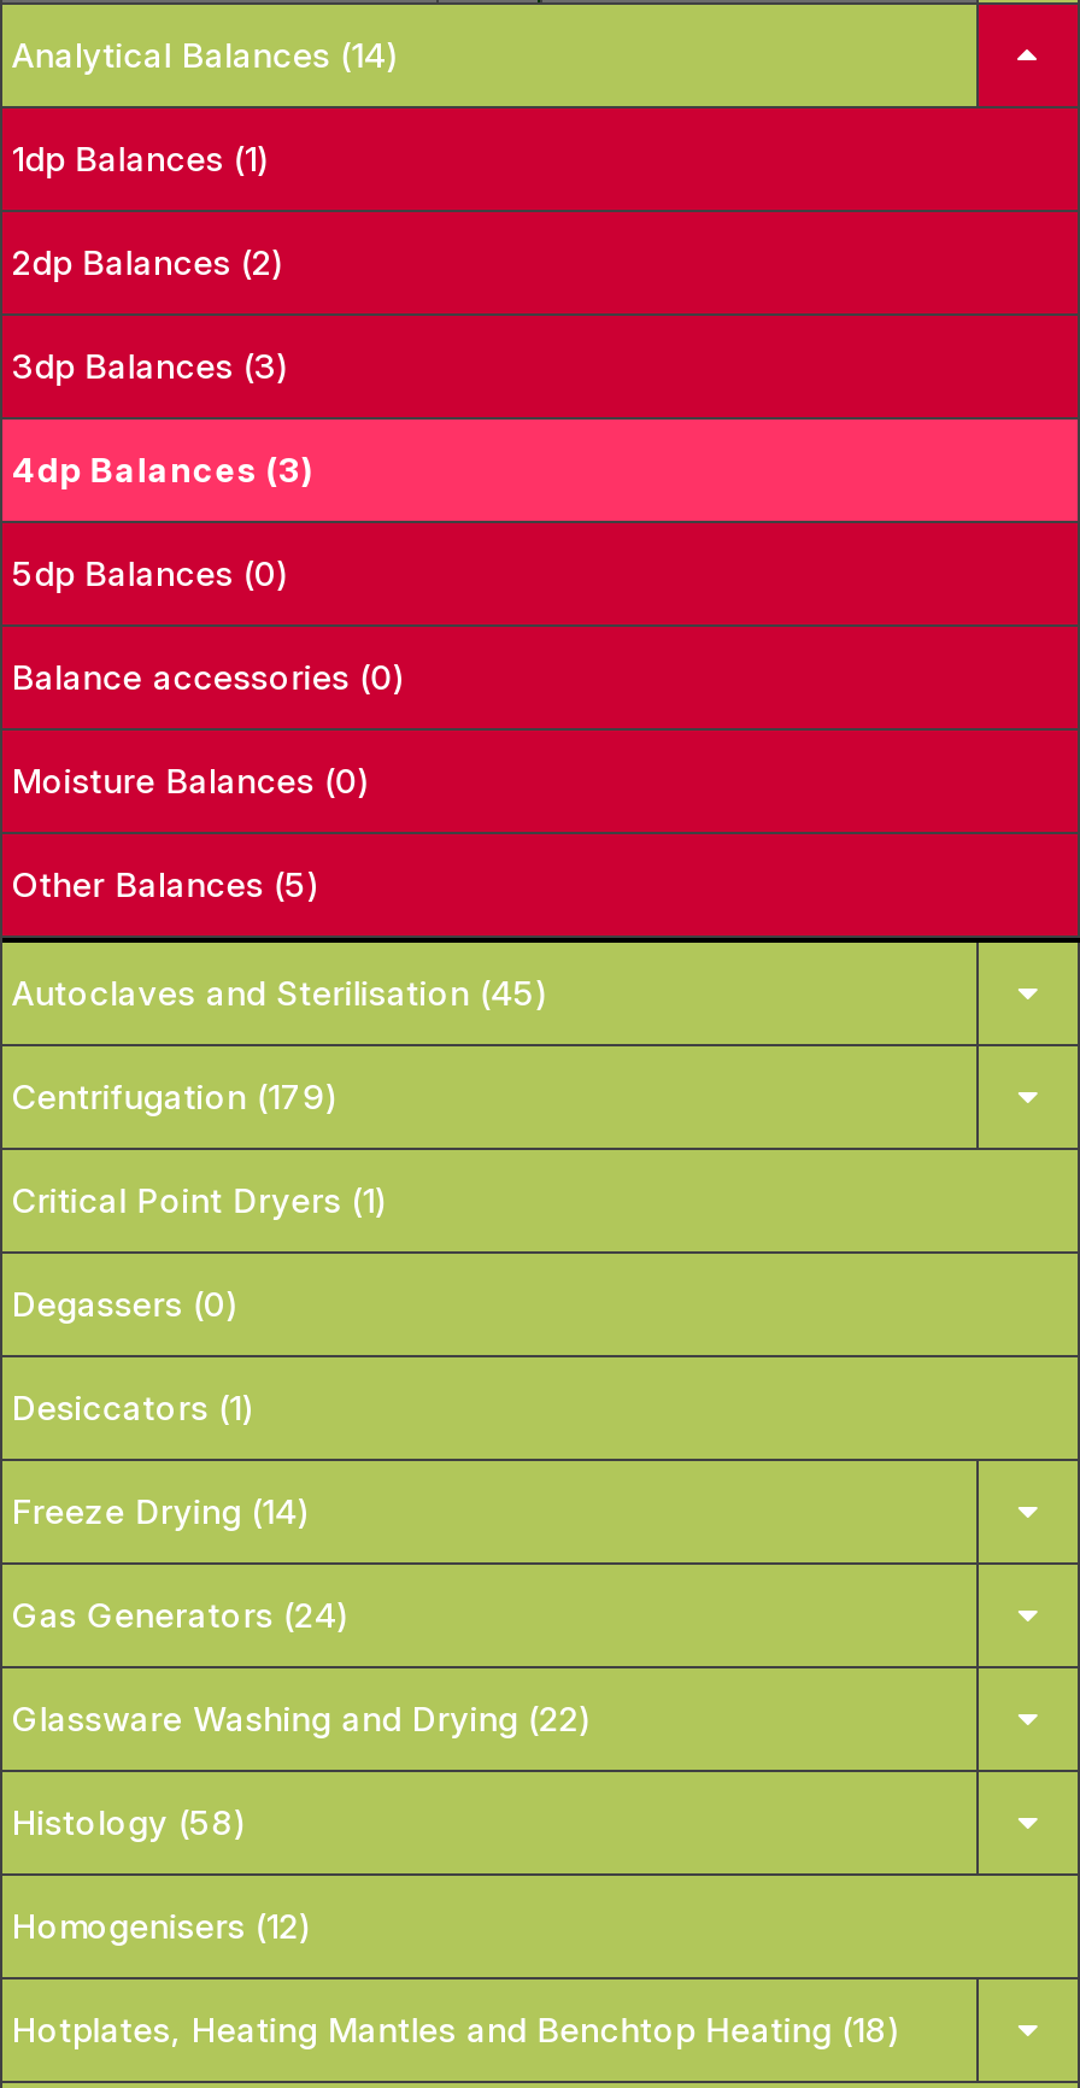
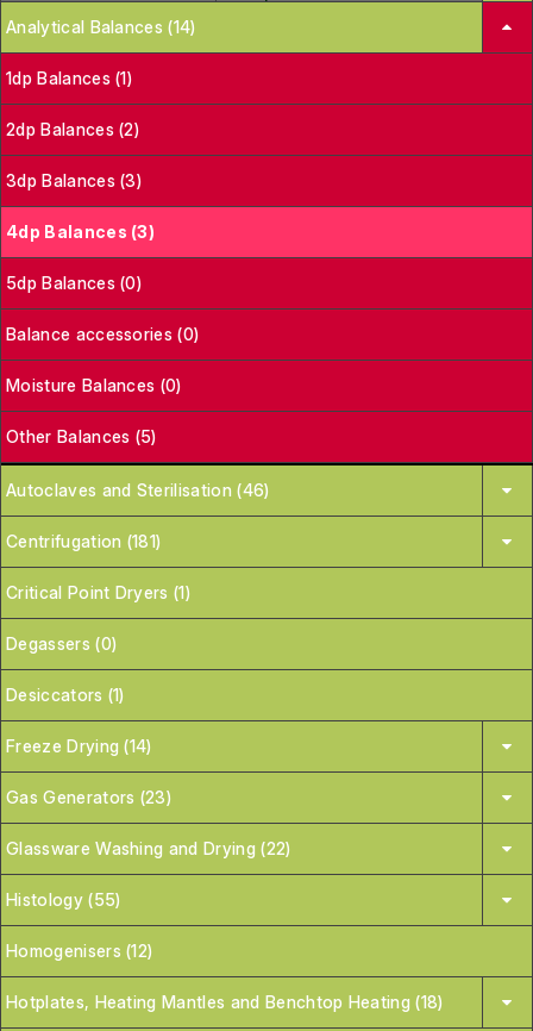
- Autoclaves and Sterilisation (45)
+ Autoclaves and Sterilisation (46)

- Centrifugation (179)
+ Centrifugation (181)

- Gas Generators (24)
+ Gas Generators (23)

- Histology (58)
+ Histology (55)
